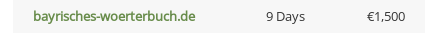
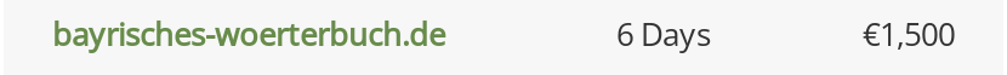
- 9 Days
+ 6 Days
